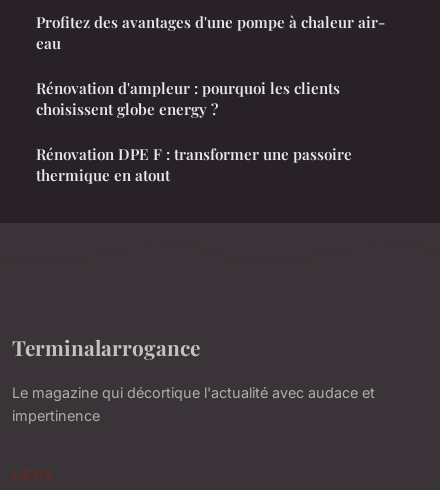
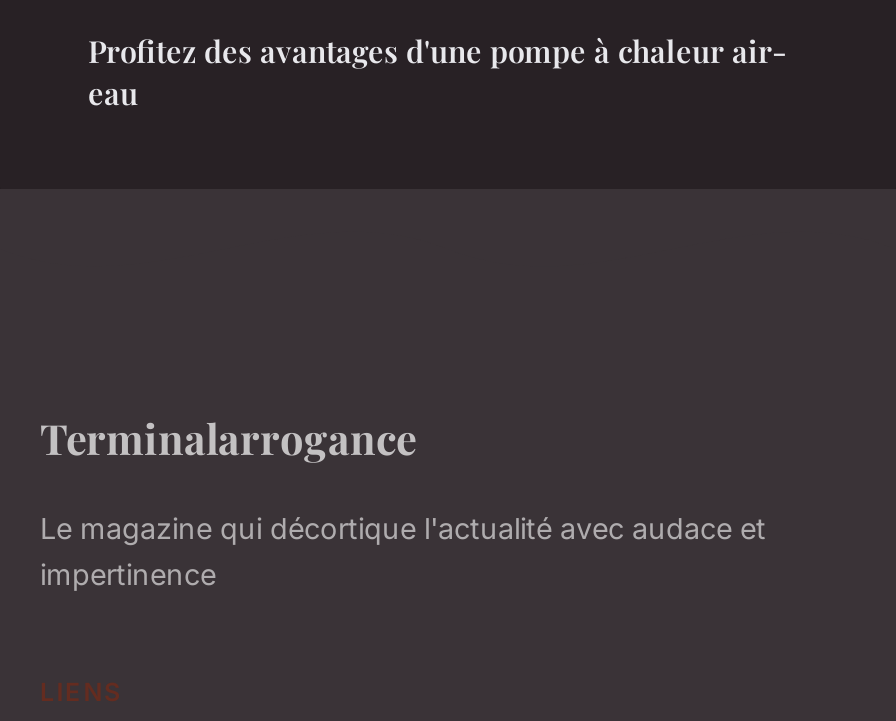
- Rénovation d'ampleur : pourquoi les clients
- choisissent globe energy ?
- Rénovation DPE F : transformer une passoire
- thermique en atout
